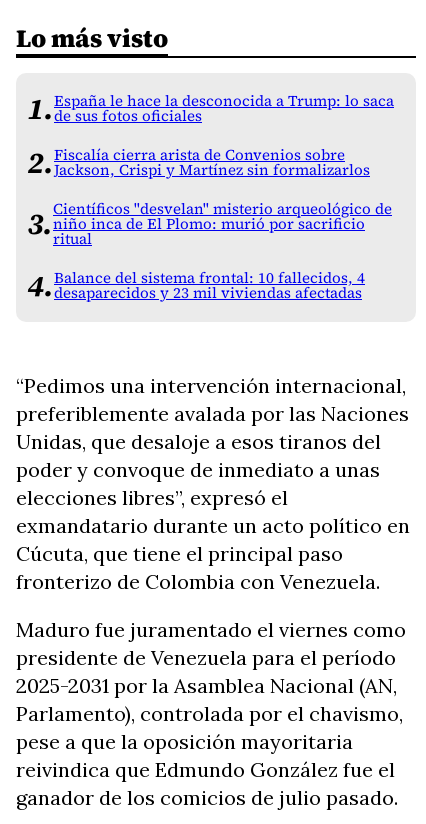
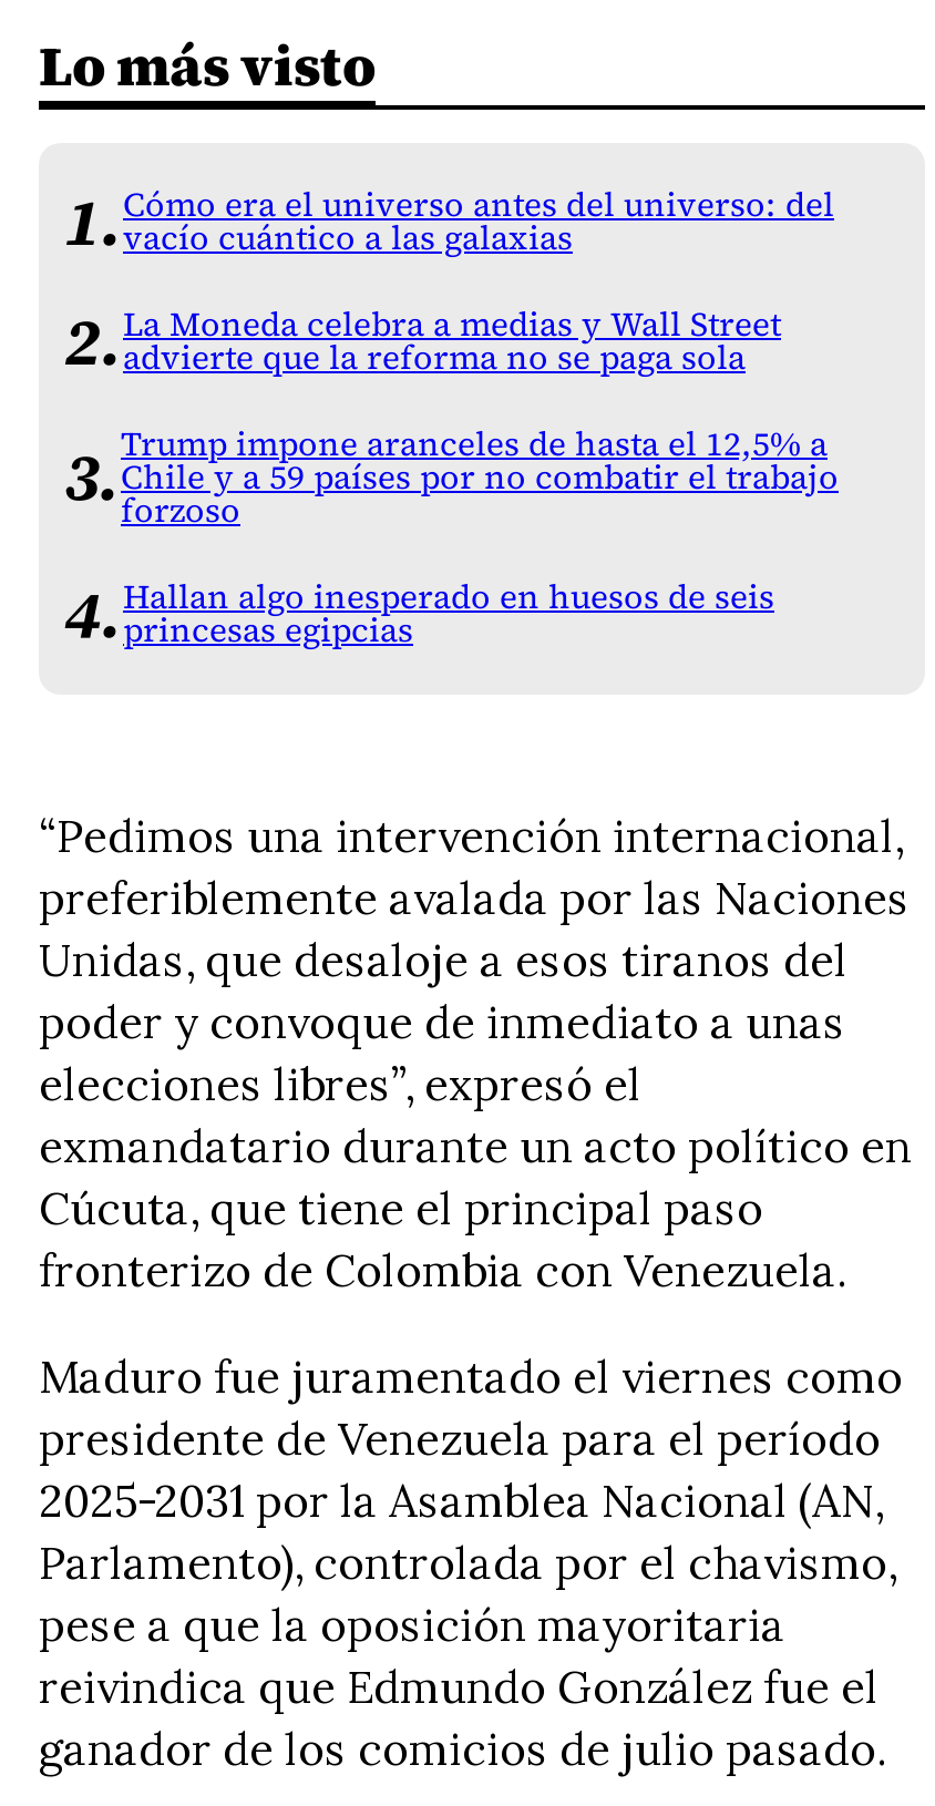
- España le hace la desconocida a Trump: lo saca
- de sus fotos oficiales
+ Cómo era el universo antes del universo: del
+ vacío cuántico a las galaxias

- Fiscalía cierra arista de Convenios sobre
- Jackson, Crispi y Martínez sin formalizarlos
+ La Moneda celebra a medias y Wall Street
+ advierte que la reforma no se paga sola

- Científicos "desvelan" misterio arqueológico de
- niño inca de El Plomo: murió por sacrificio
- ritual
+ Trump impone aranceles de hasta el 12,5% a
+ Chile y a 59 países por no combatir el trabajo
+ forzoso

- Balance del sistema frontal: 10 fallecidos, 4
- desaparecidos y 23 mil viviendas afectadas
+ Hallan algo inesperado en huesos de seis
+ princesas egipcias
